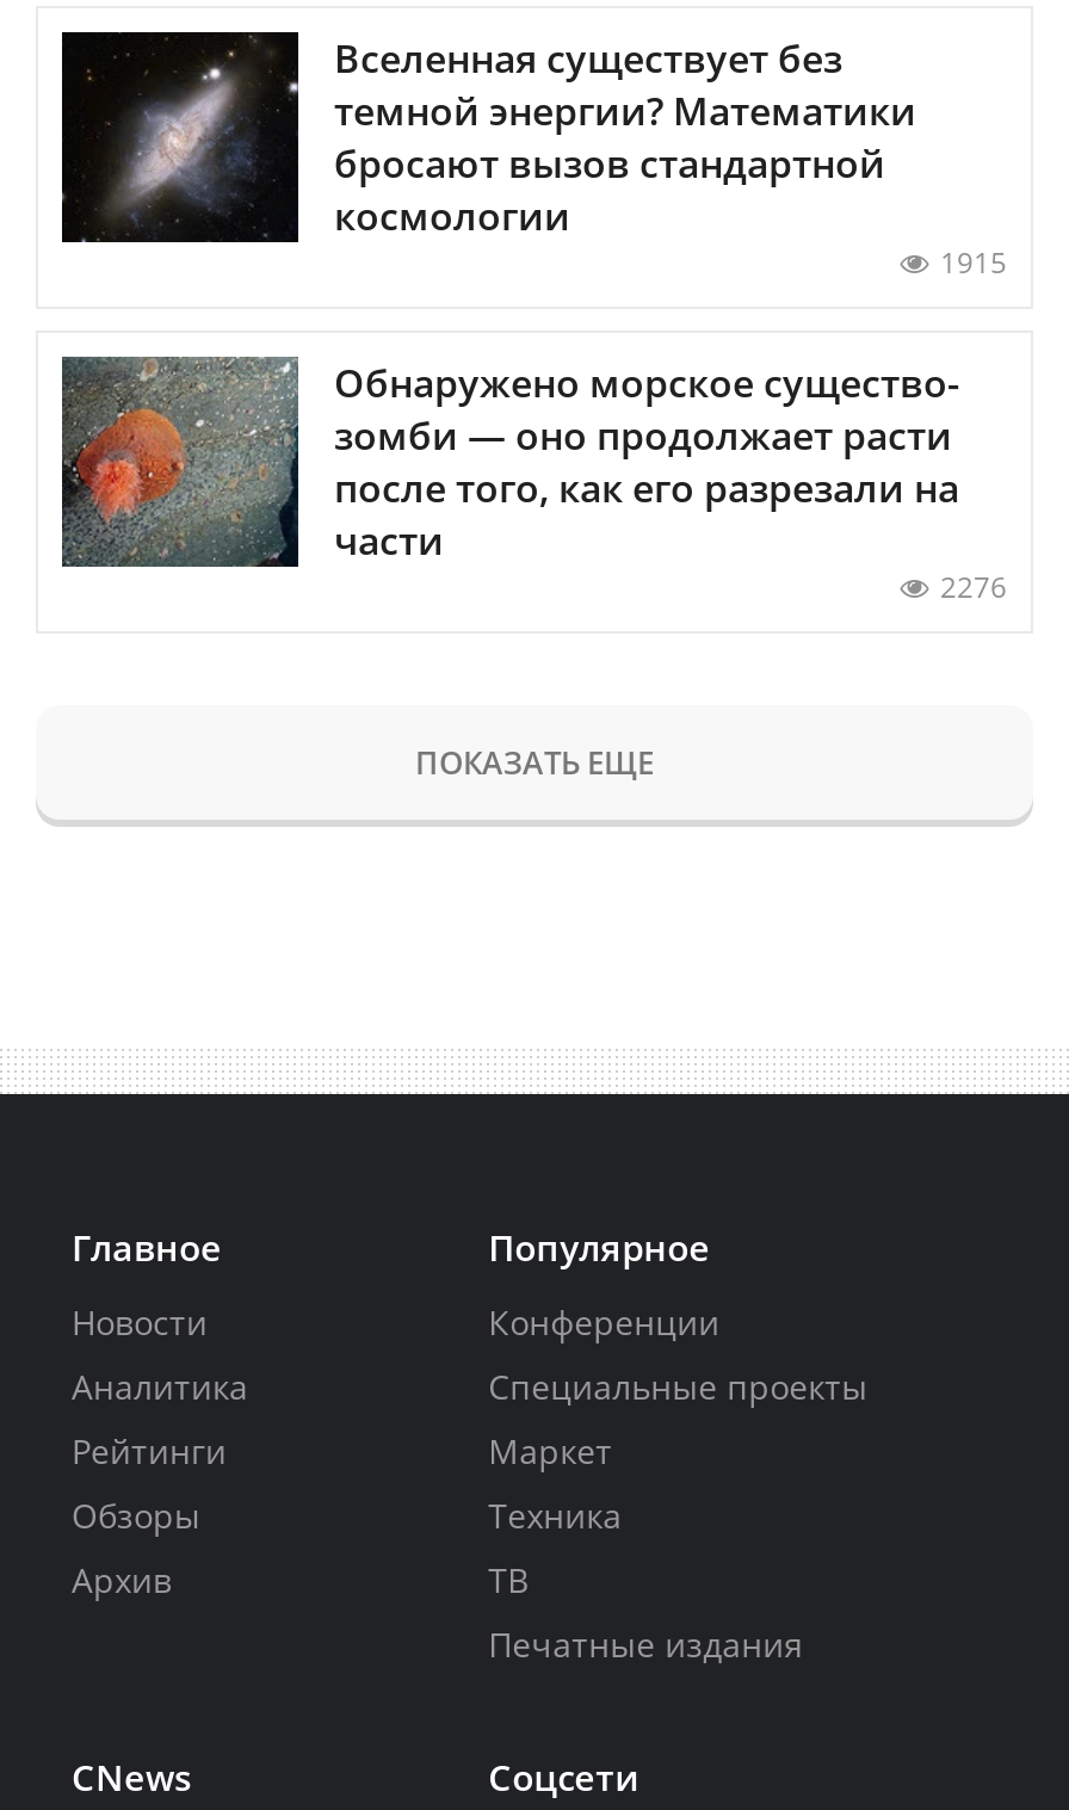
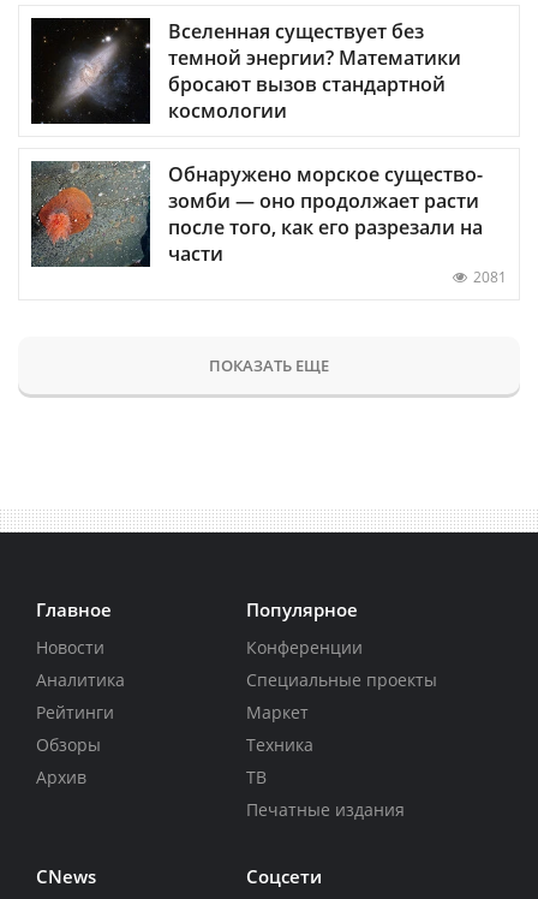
- 1915

- 2276
+ 2081
